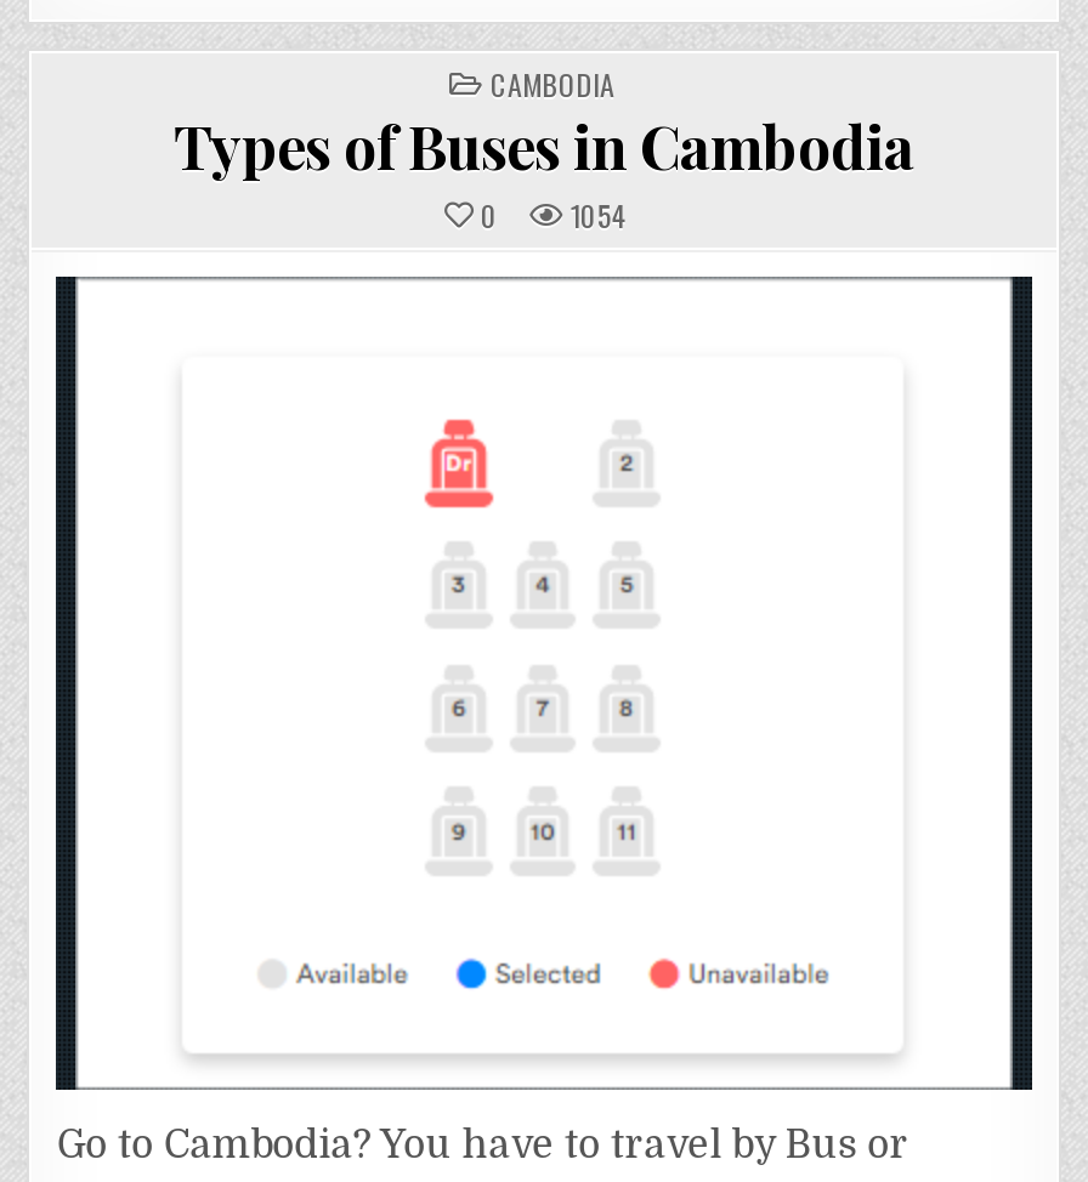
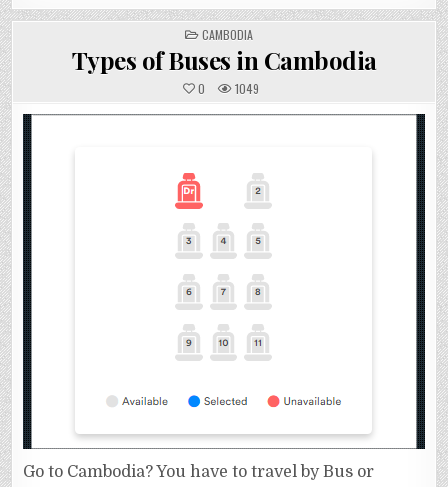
- 0 1054
+ 0 1049
